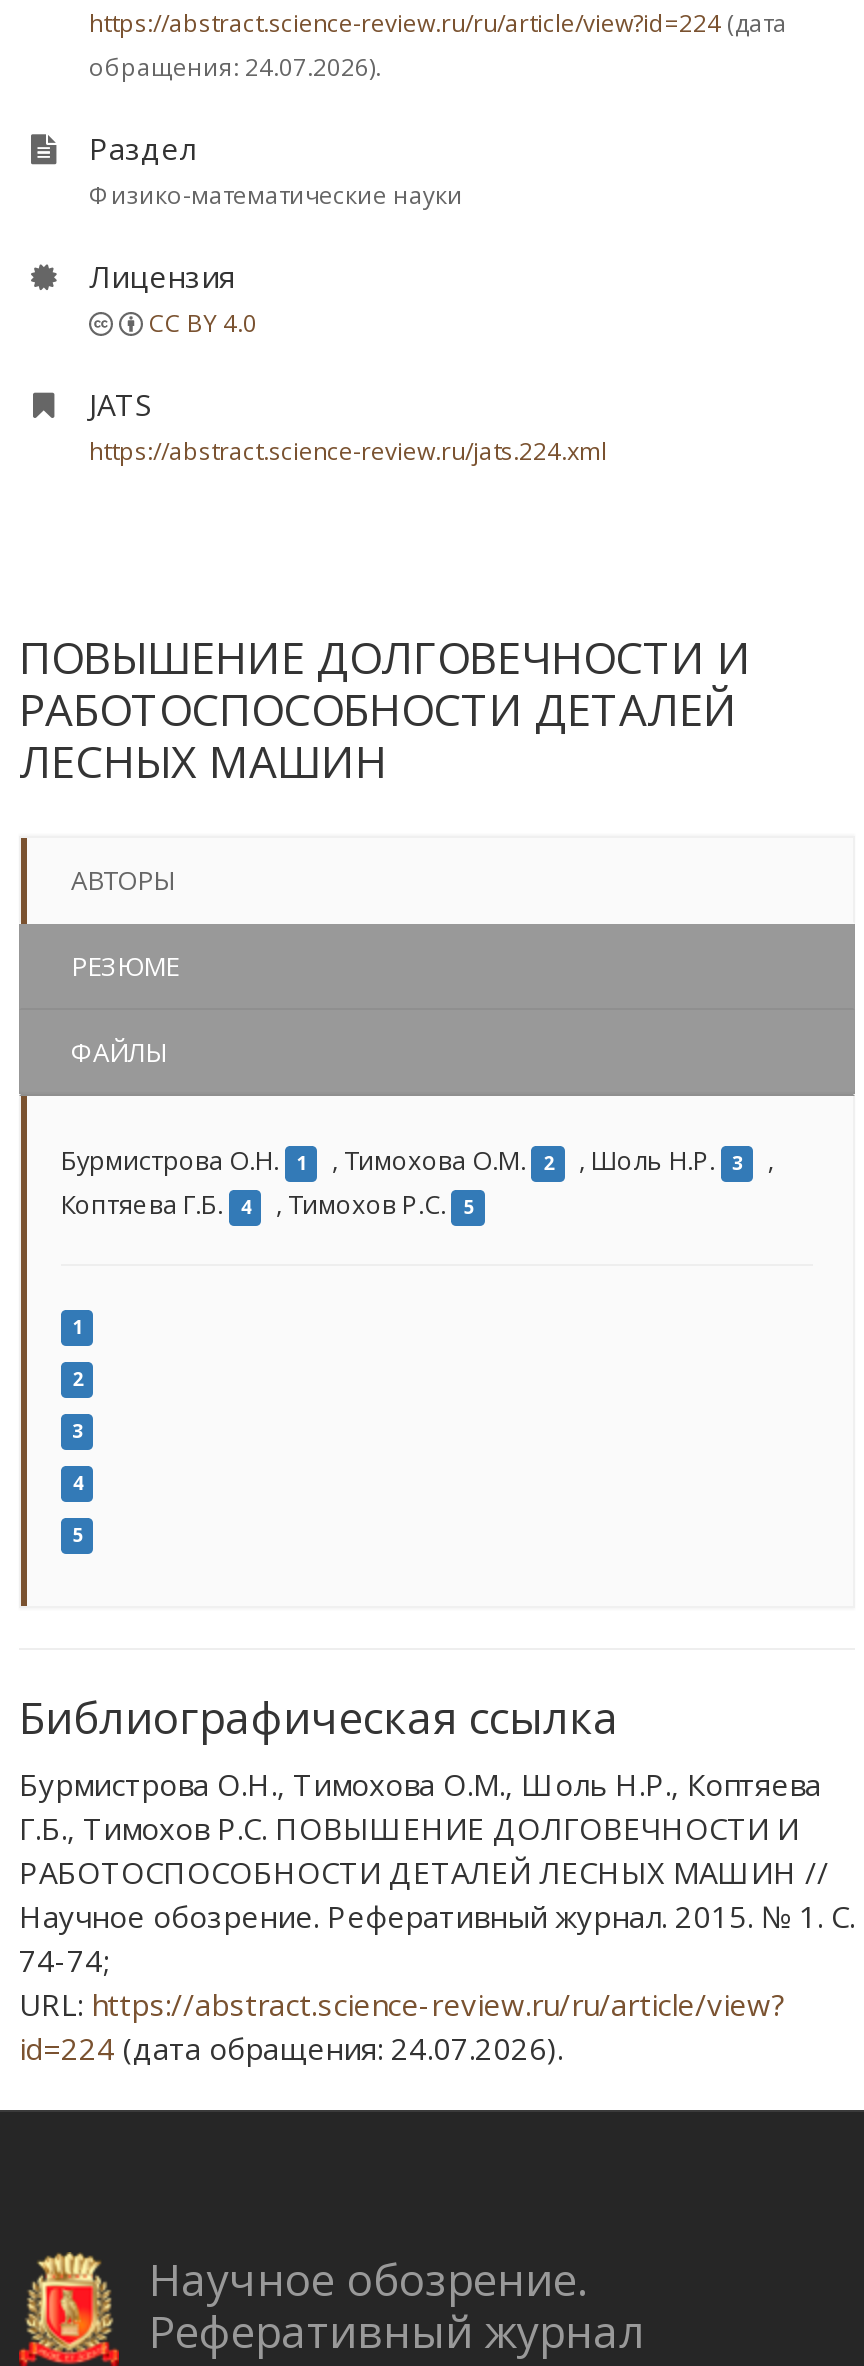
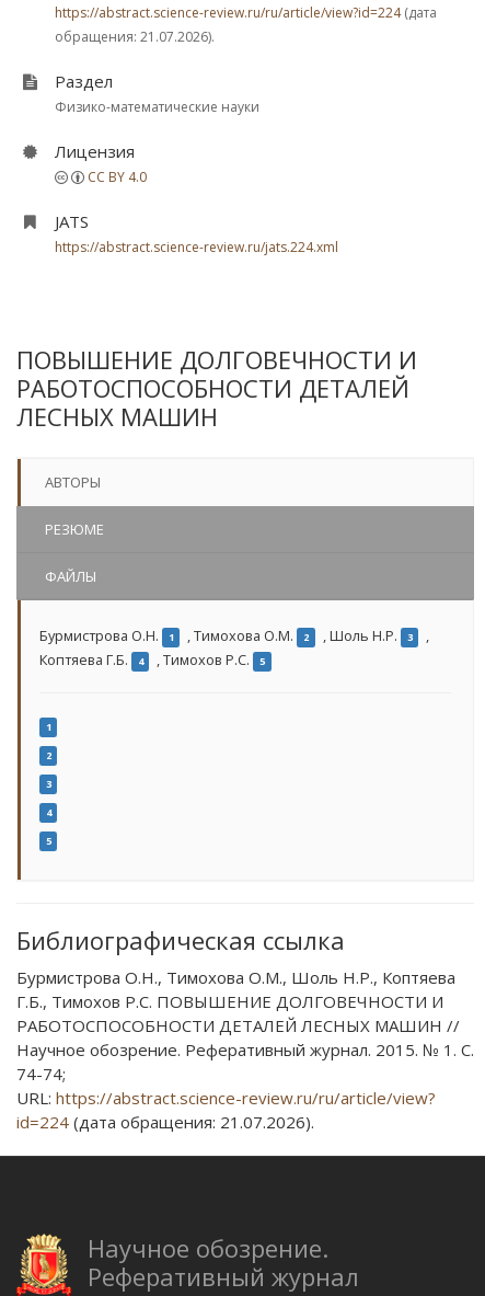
- обращения: 24.07.2026).
+ обращения: 21.07.2026).

- id=224 (дата обращения: 24.07.2026).
+ id=224 (дата обращения: 21.07.2026).
